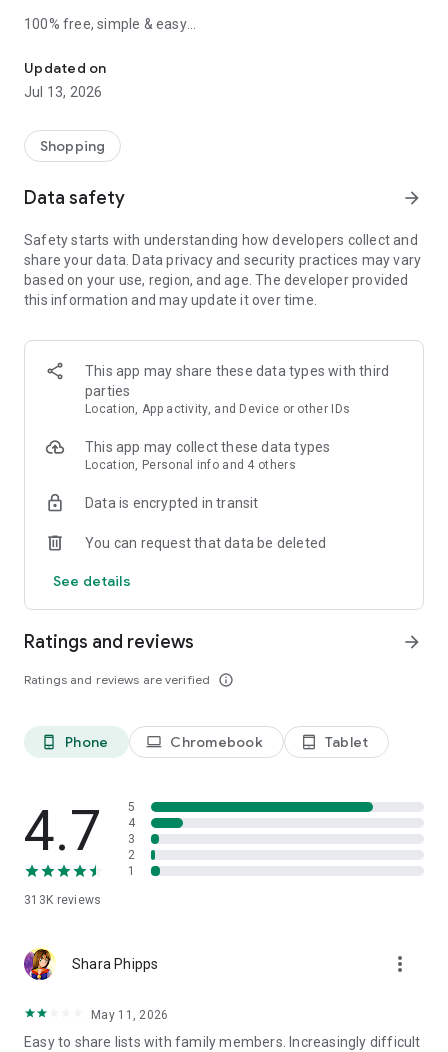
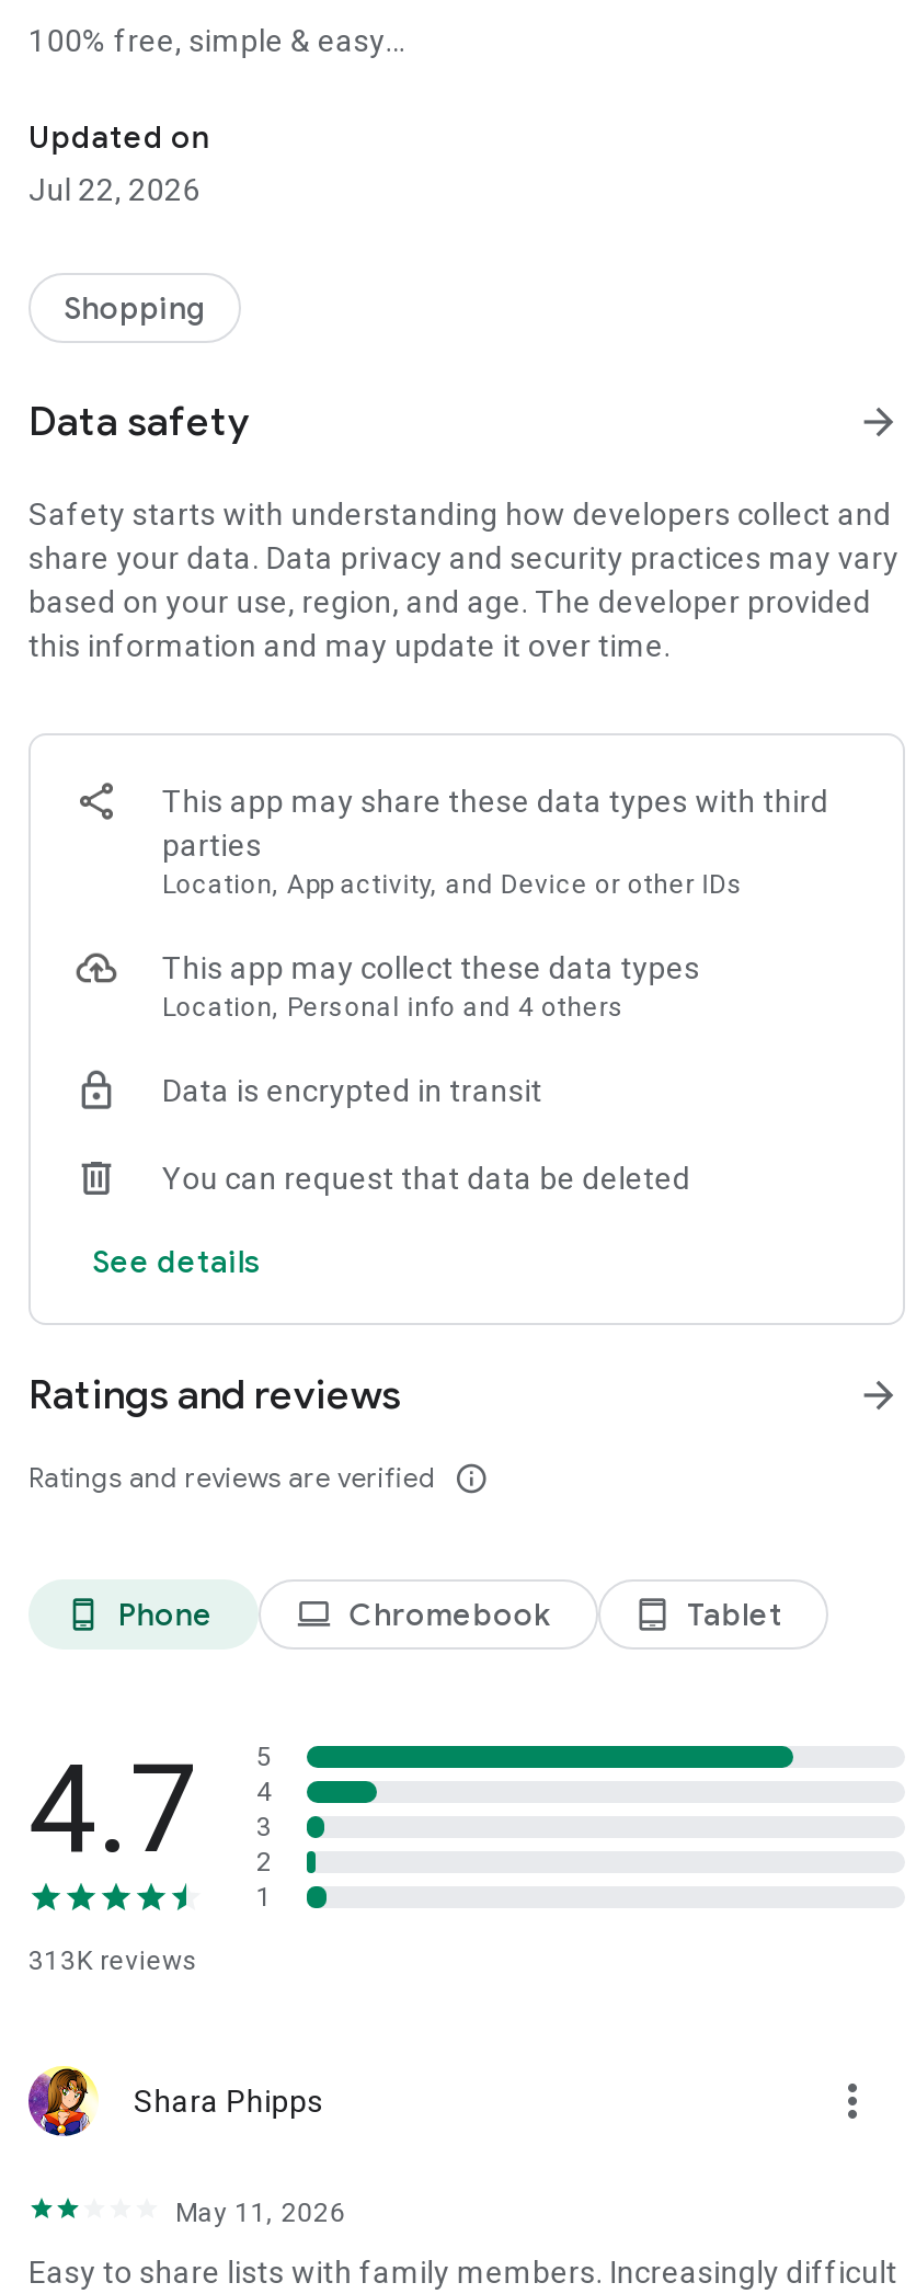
- Jul 13, 2026
+ Jul 22, 2026
